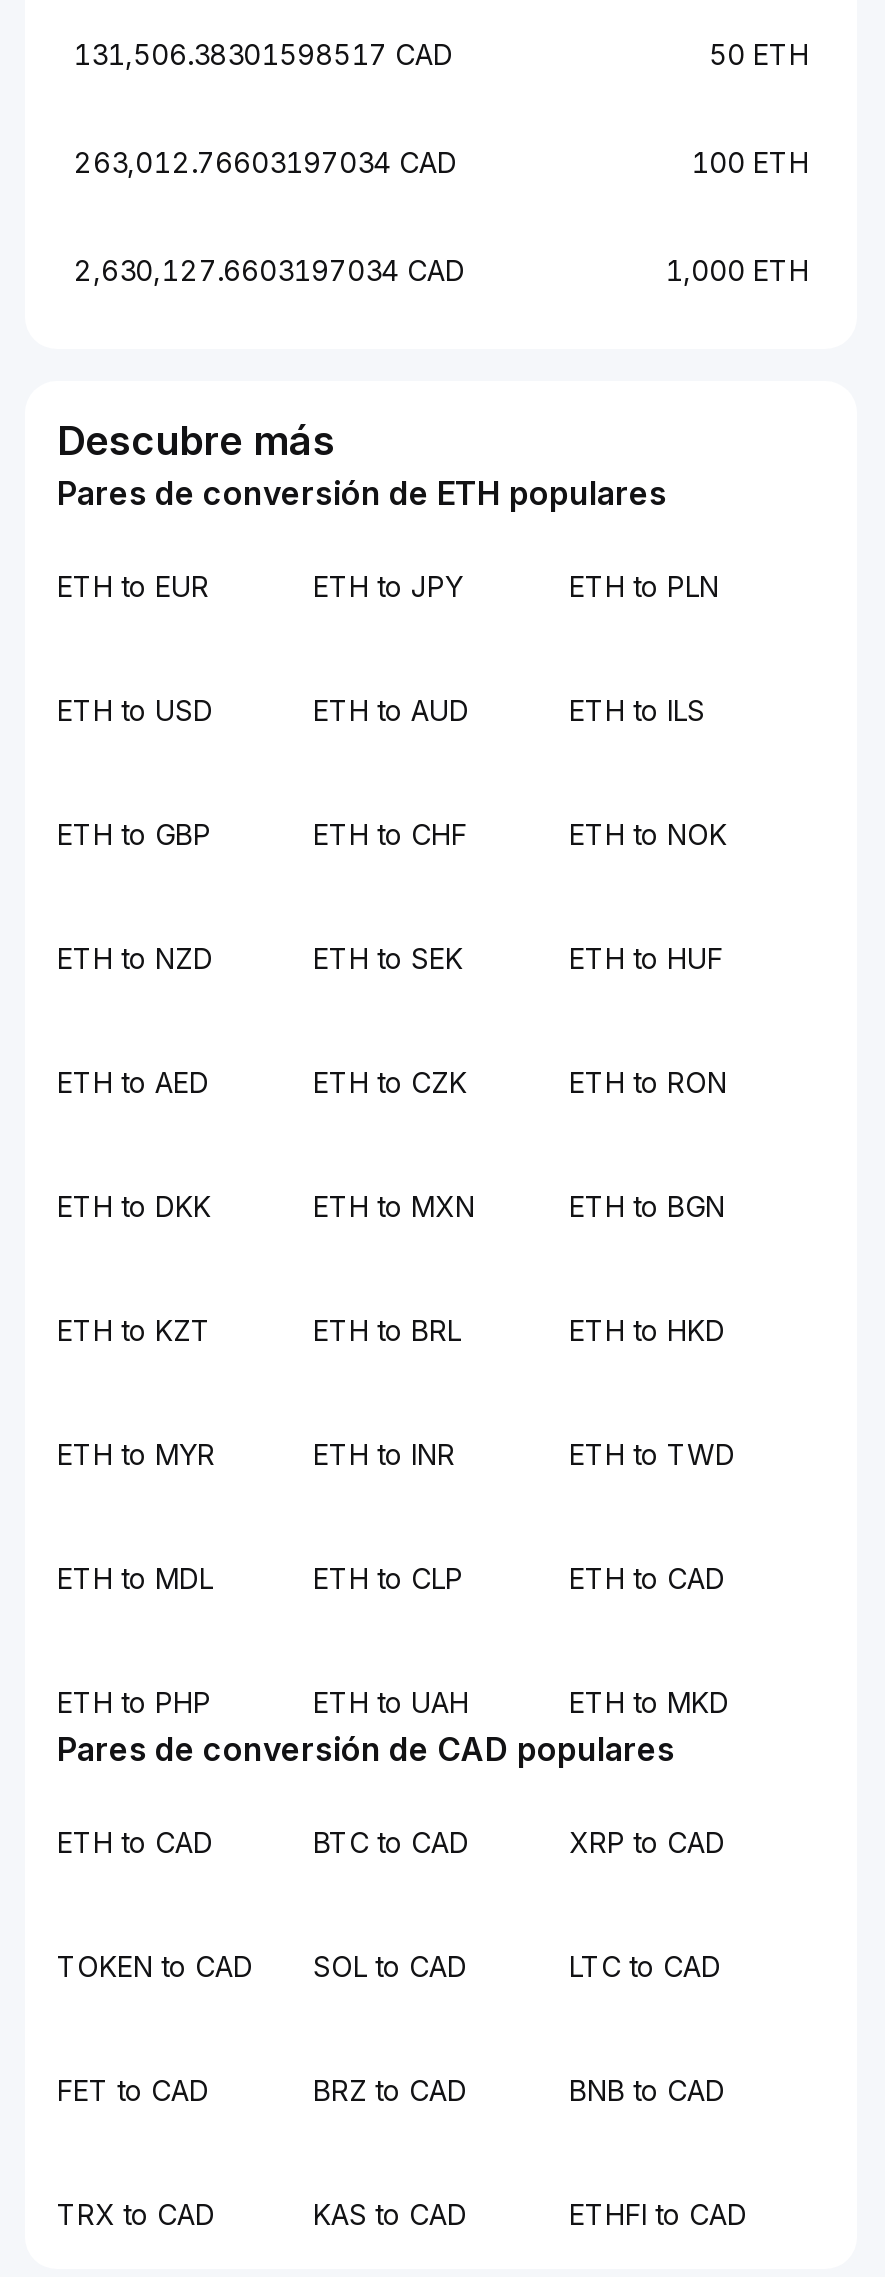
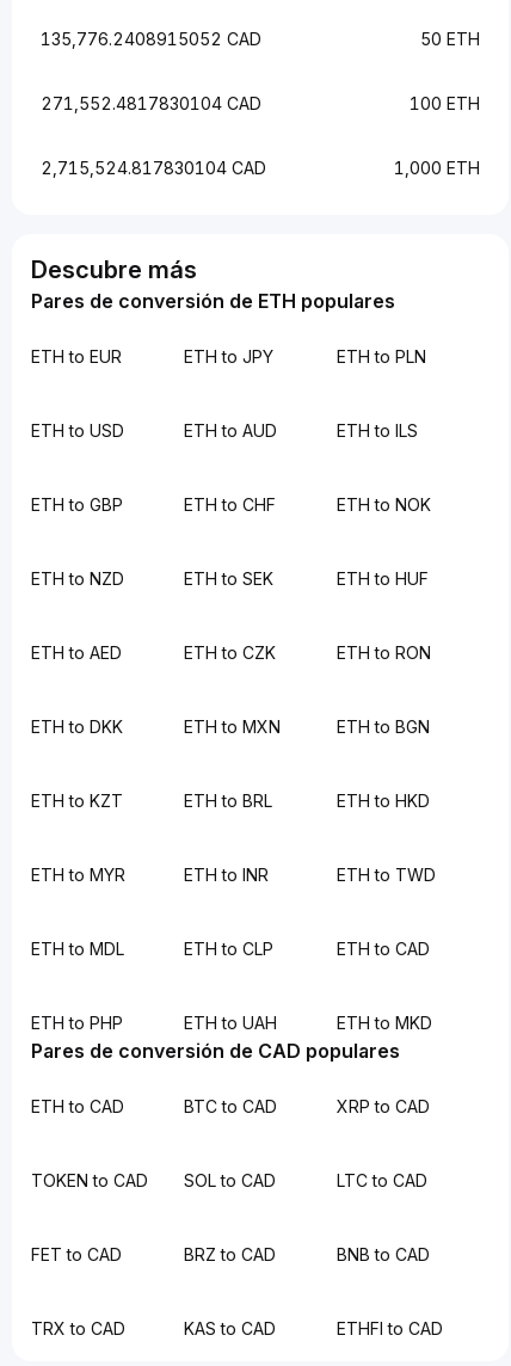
- 131,506.38301598517 CAD
+ 135,776.2408915052 CAD

- 263,012.76603197034 CAD
+ 271,552.4817830104 CAD

- 2,630,127.6603197034 CAD
+ 2,715,524.817830104 CAD
